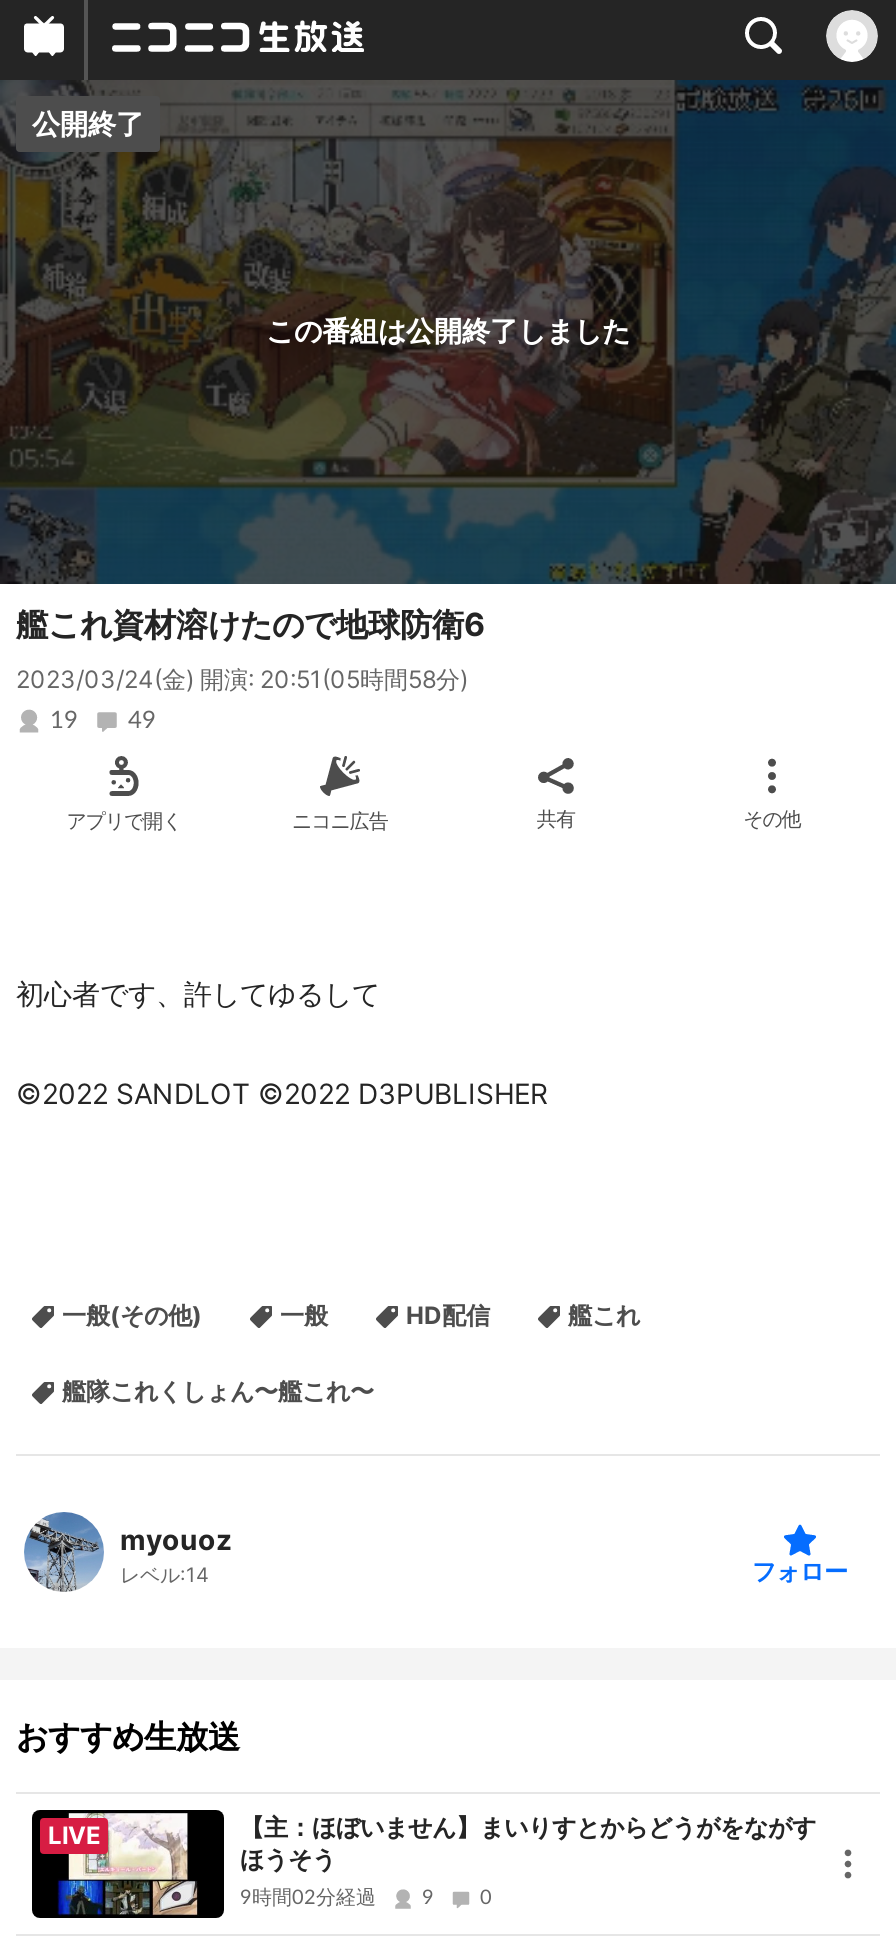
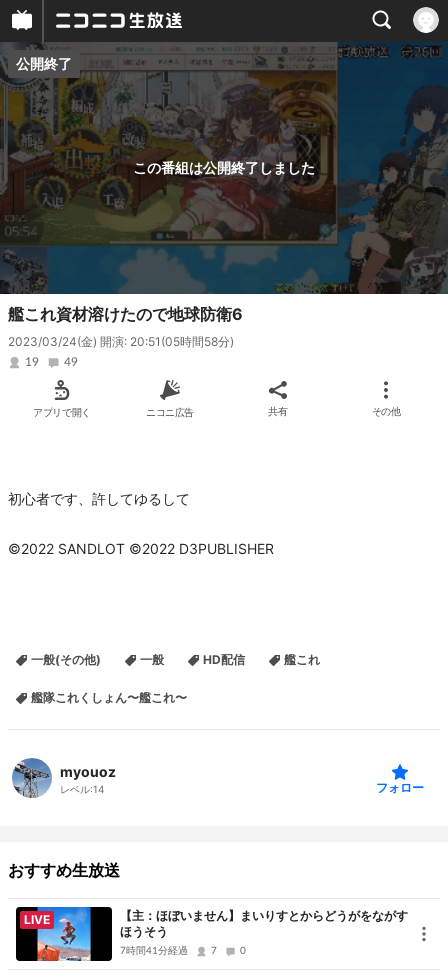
- [image]
- 9時間02分経過
+ [image]
+ 7時間41分経過

- 9
+ 7
